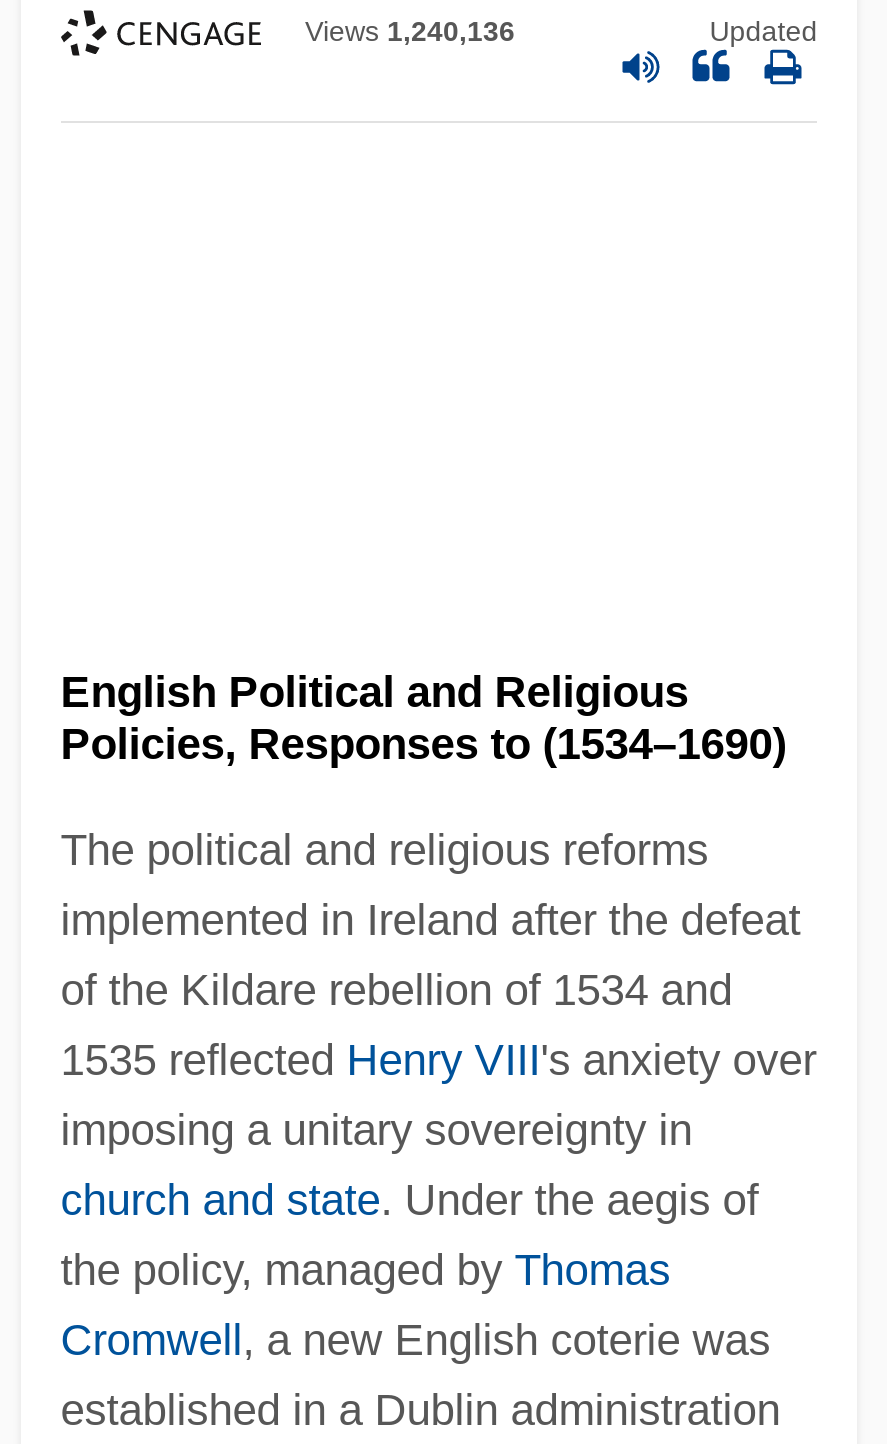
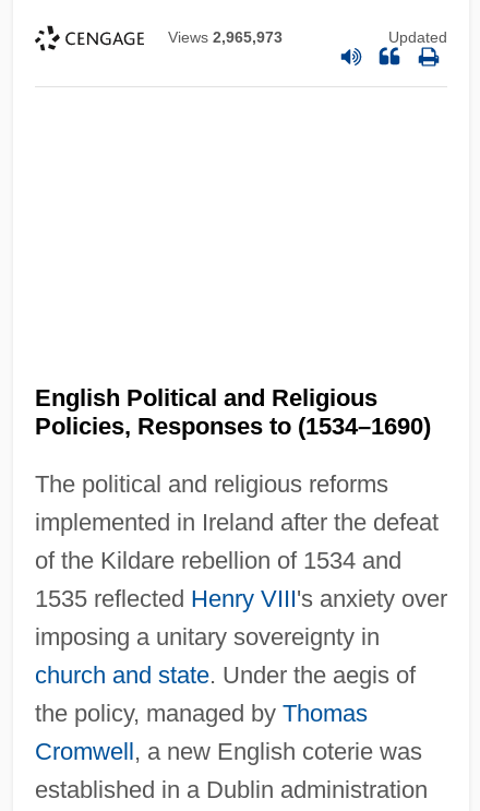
- Views 1,240,136
+ Views 2,965,973
